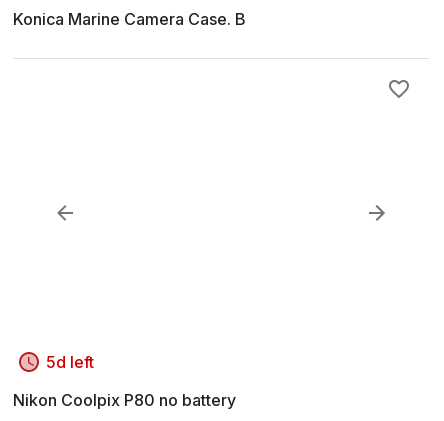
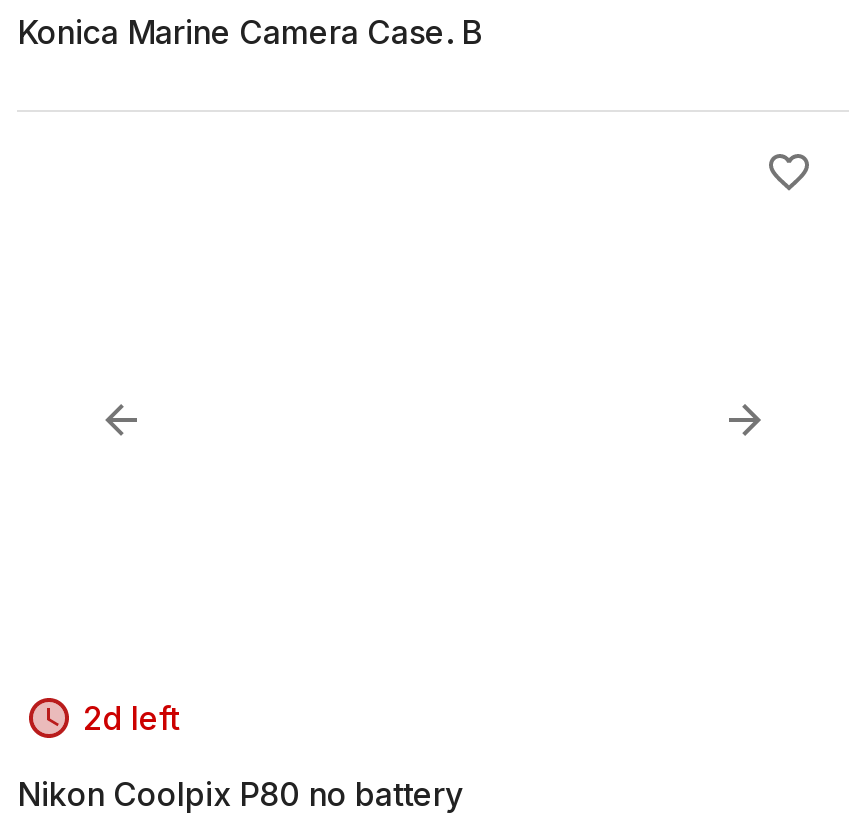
- 5d left
+ 2d left
